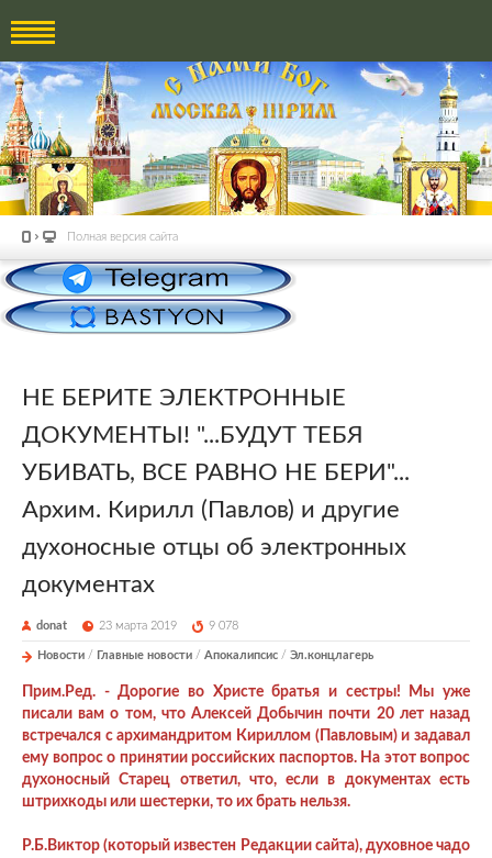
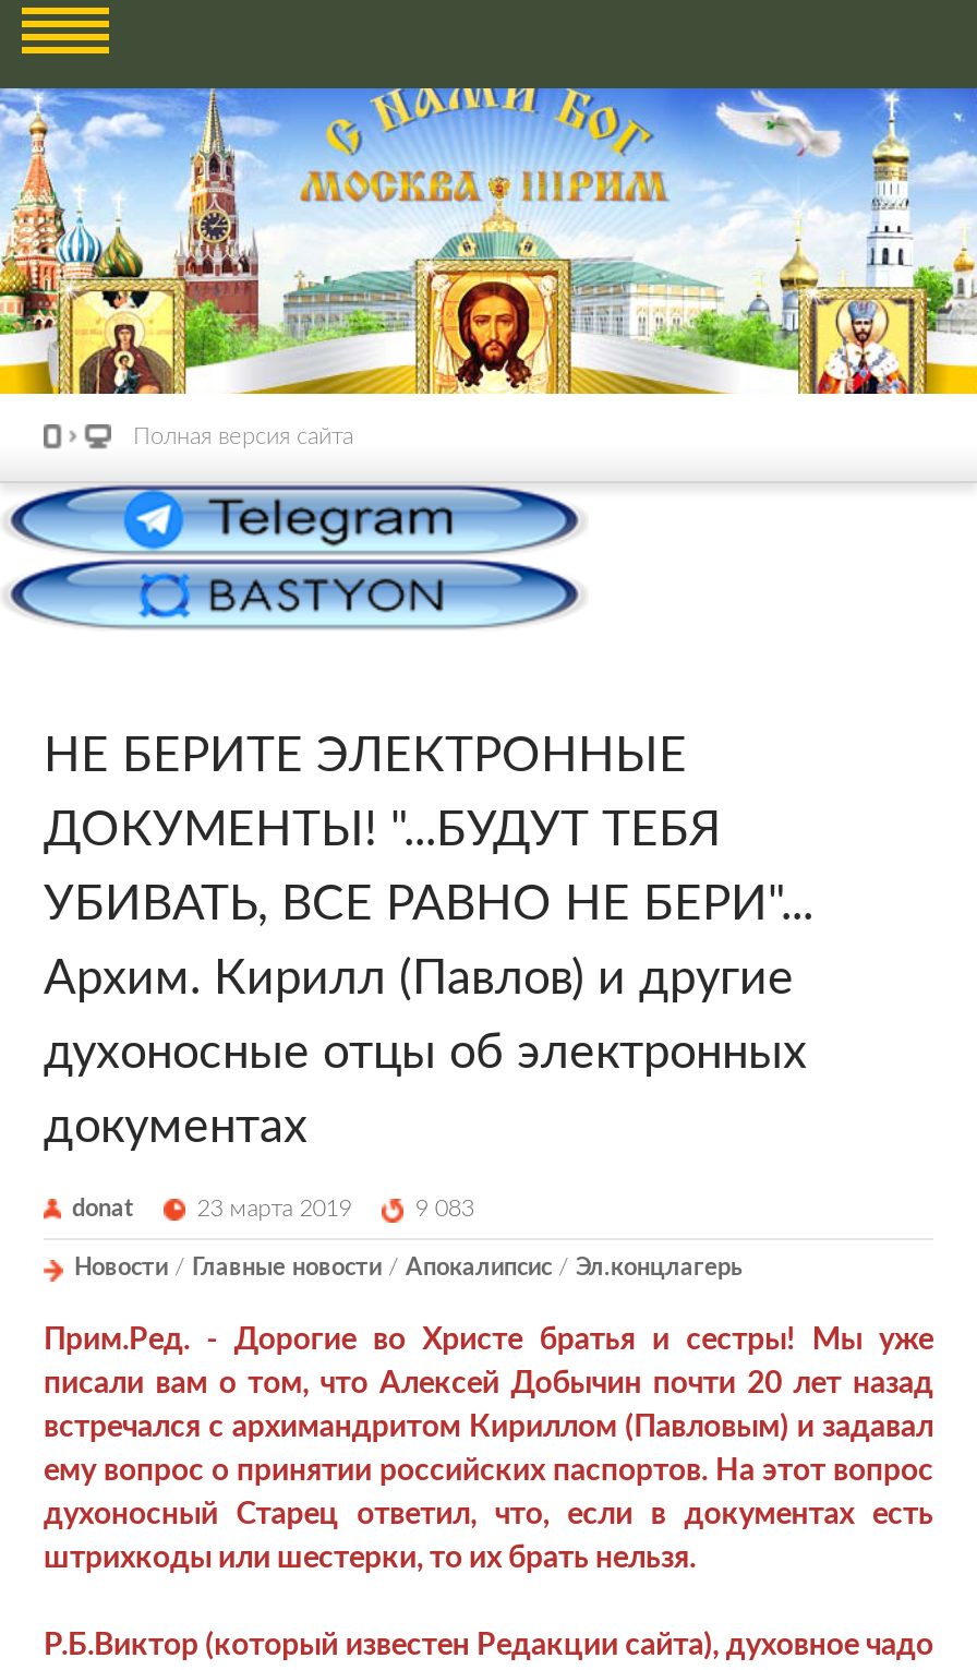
- 9 078
+ 9 083
